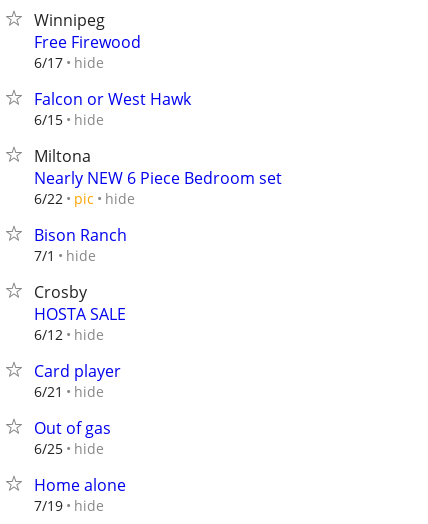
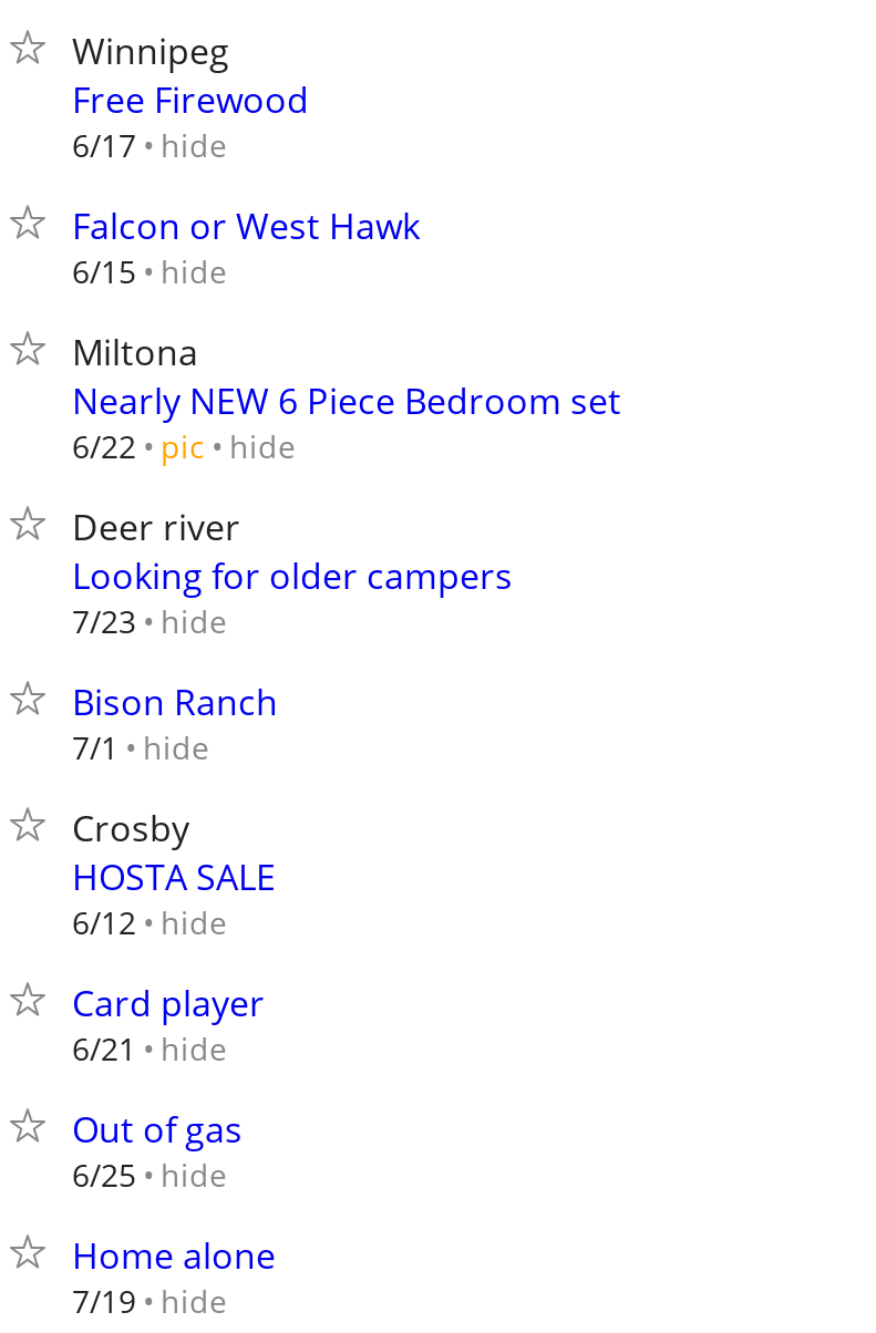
+ Deer river
+ Looking for older campers
+ 7/23 hide
